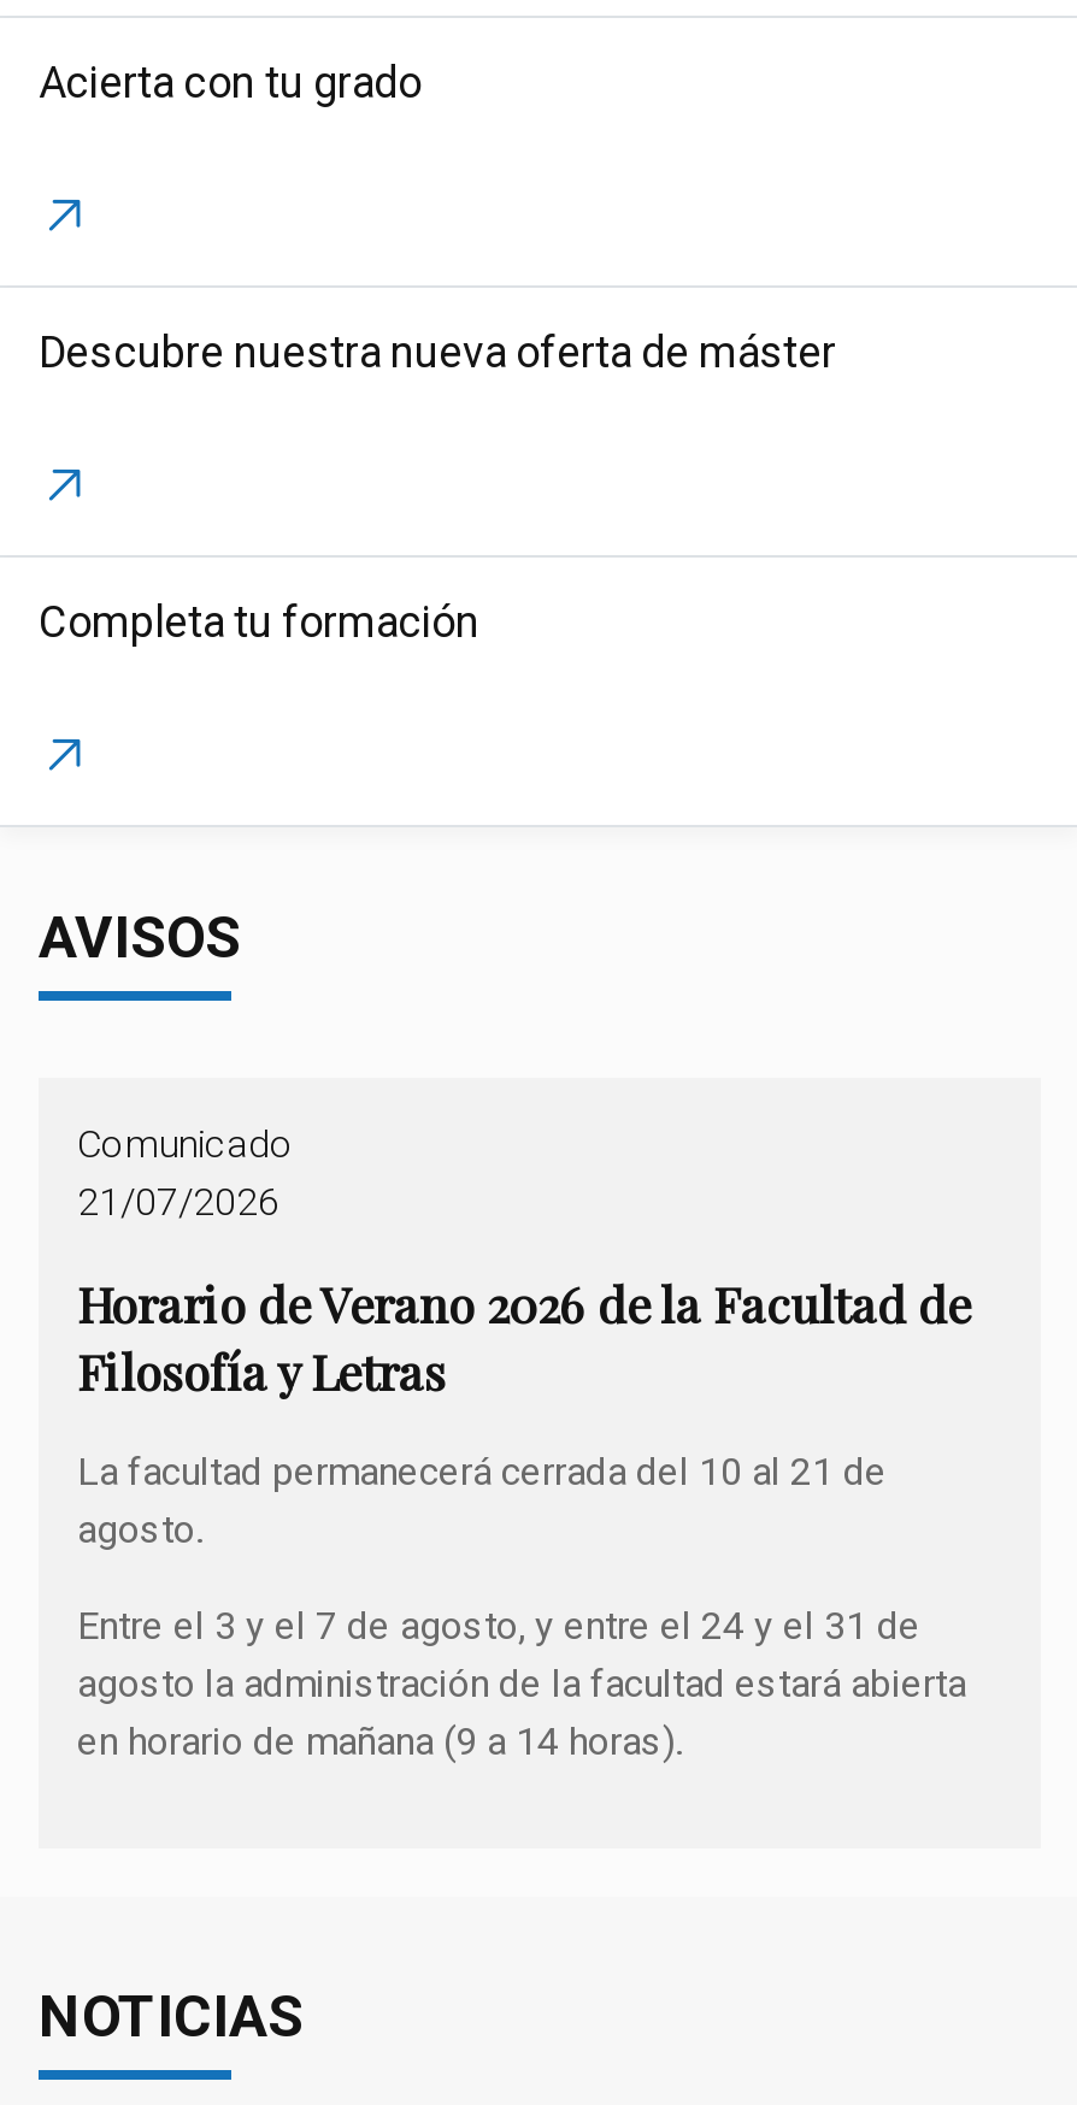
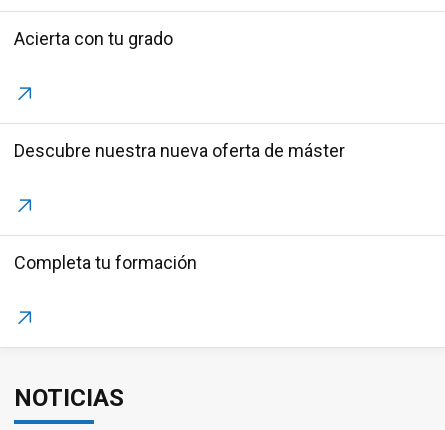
- AVISOS
- Comunicado
- 21/07/2026
- Horario de Verano 2026 de la Facultad de
- Filosofía y Letras
- La facultad permanecerá cerrada del 10 al 21 de
- agosto.
- Entre el 3 y el 7 de agosto, y entre el 24 y el 31 de
- agosto la administración de la facultad estará abierta
- en horario de mañana (9 a 14 horas).
